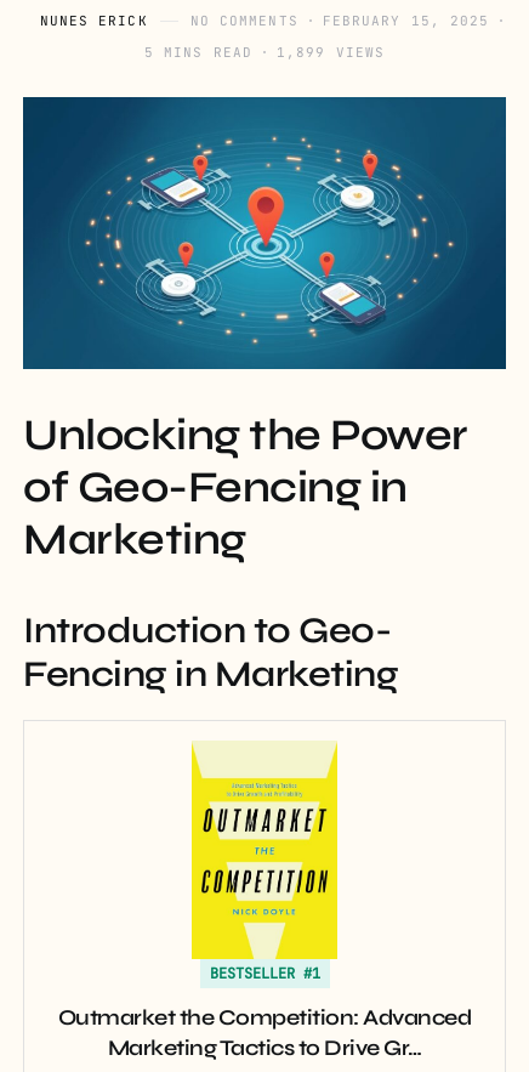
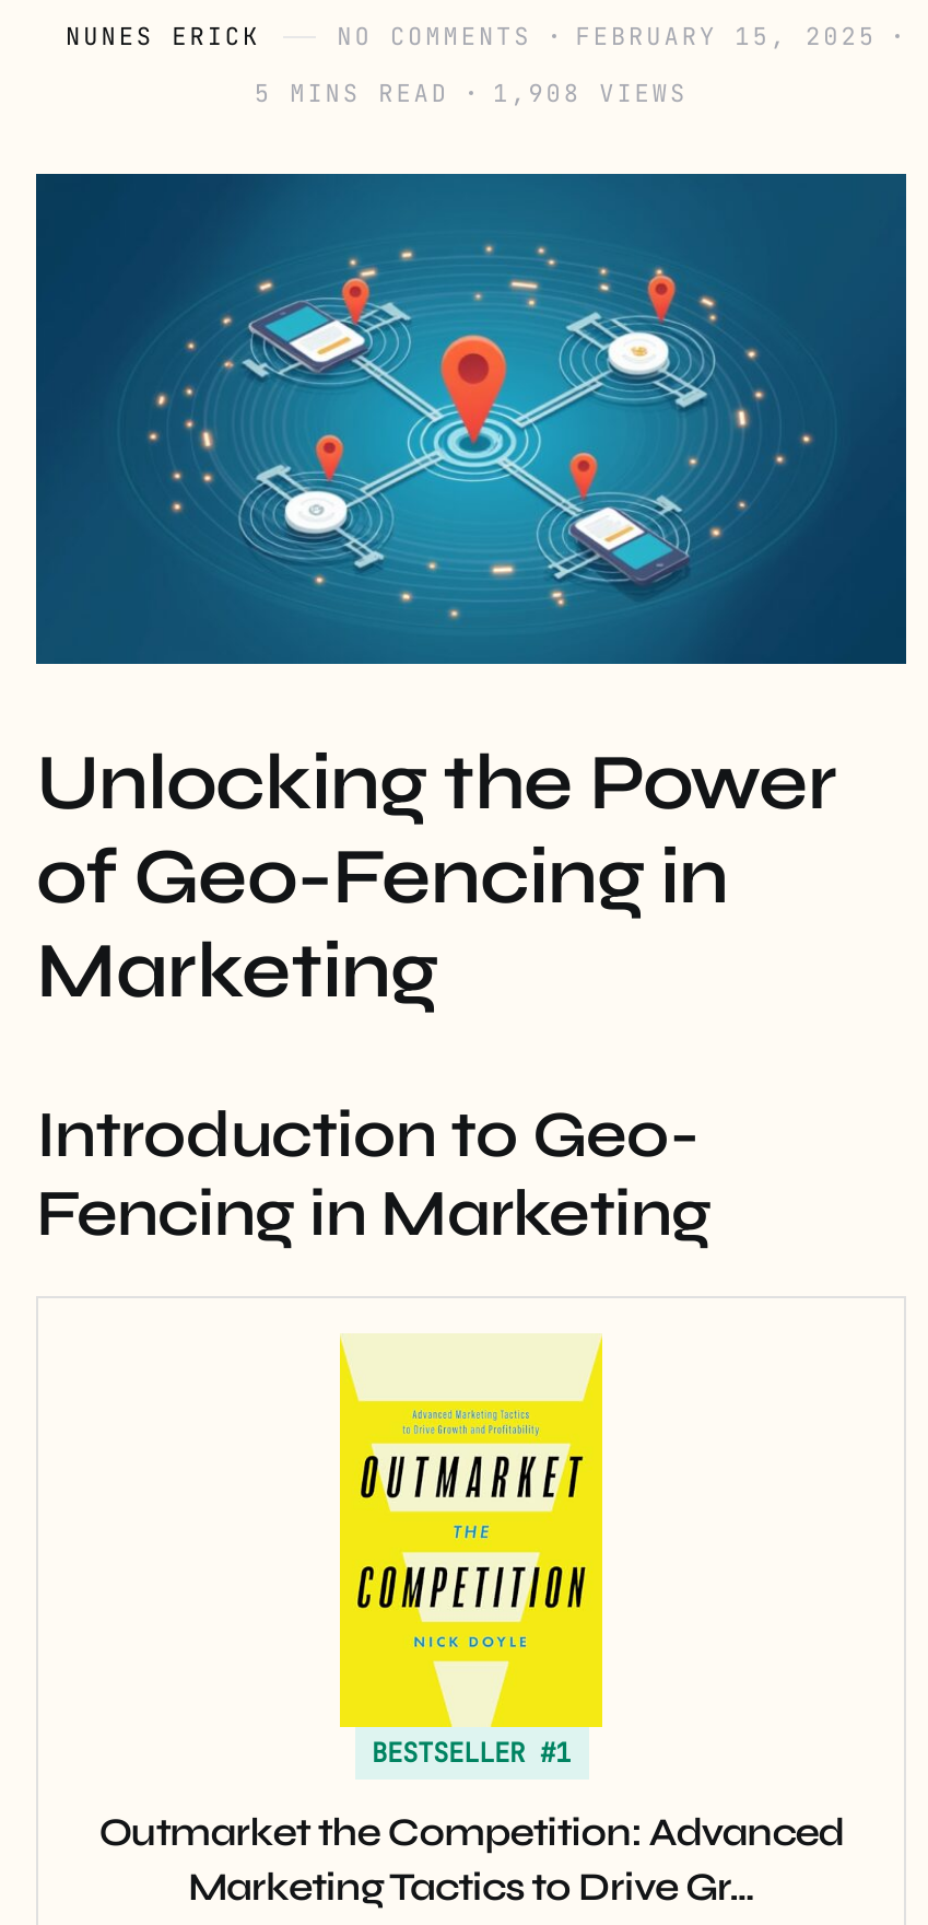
- 5 MINS READ 1,899 VIEWS
+ 5 MINS READ 1,908 VIEWS
